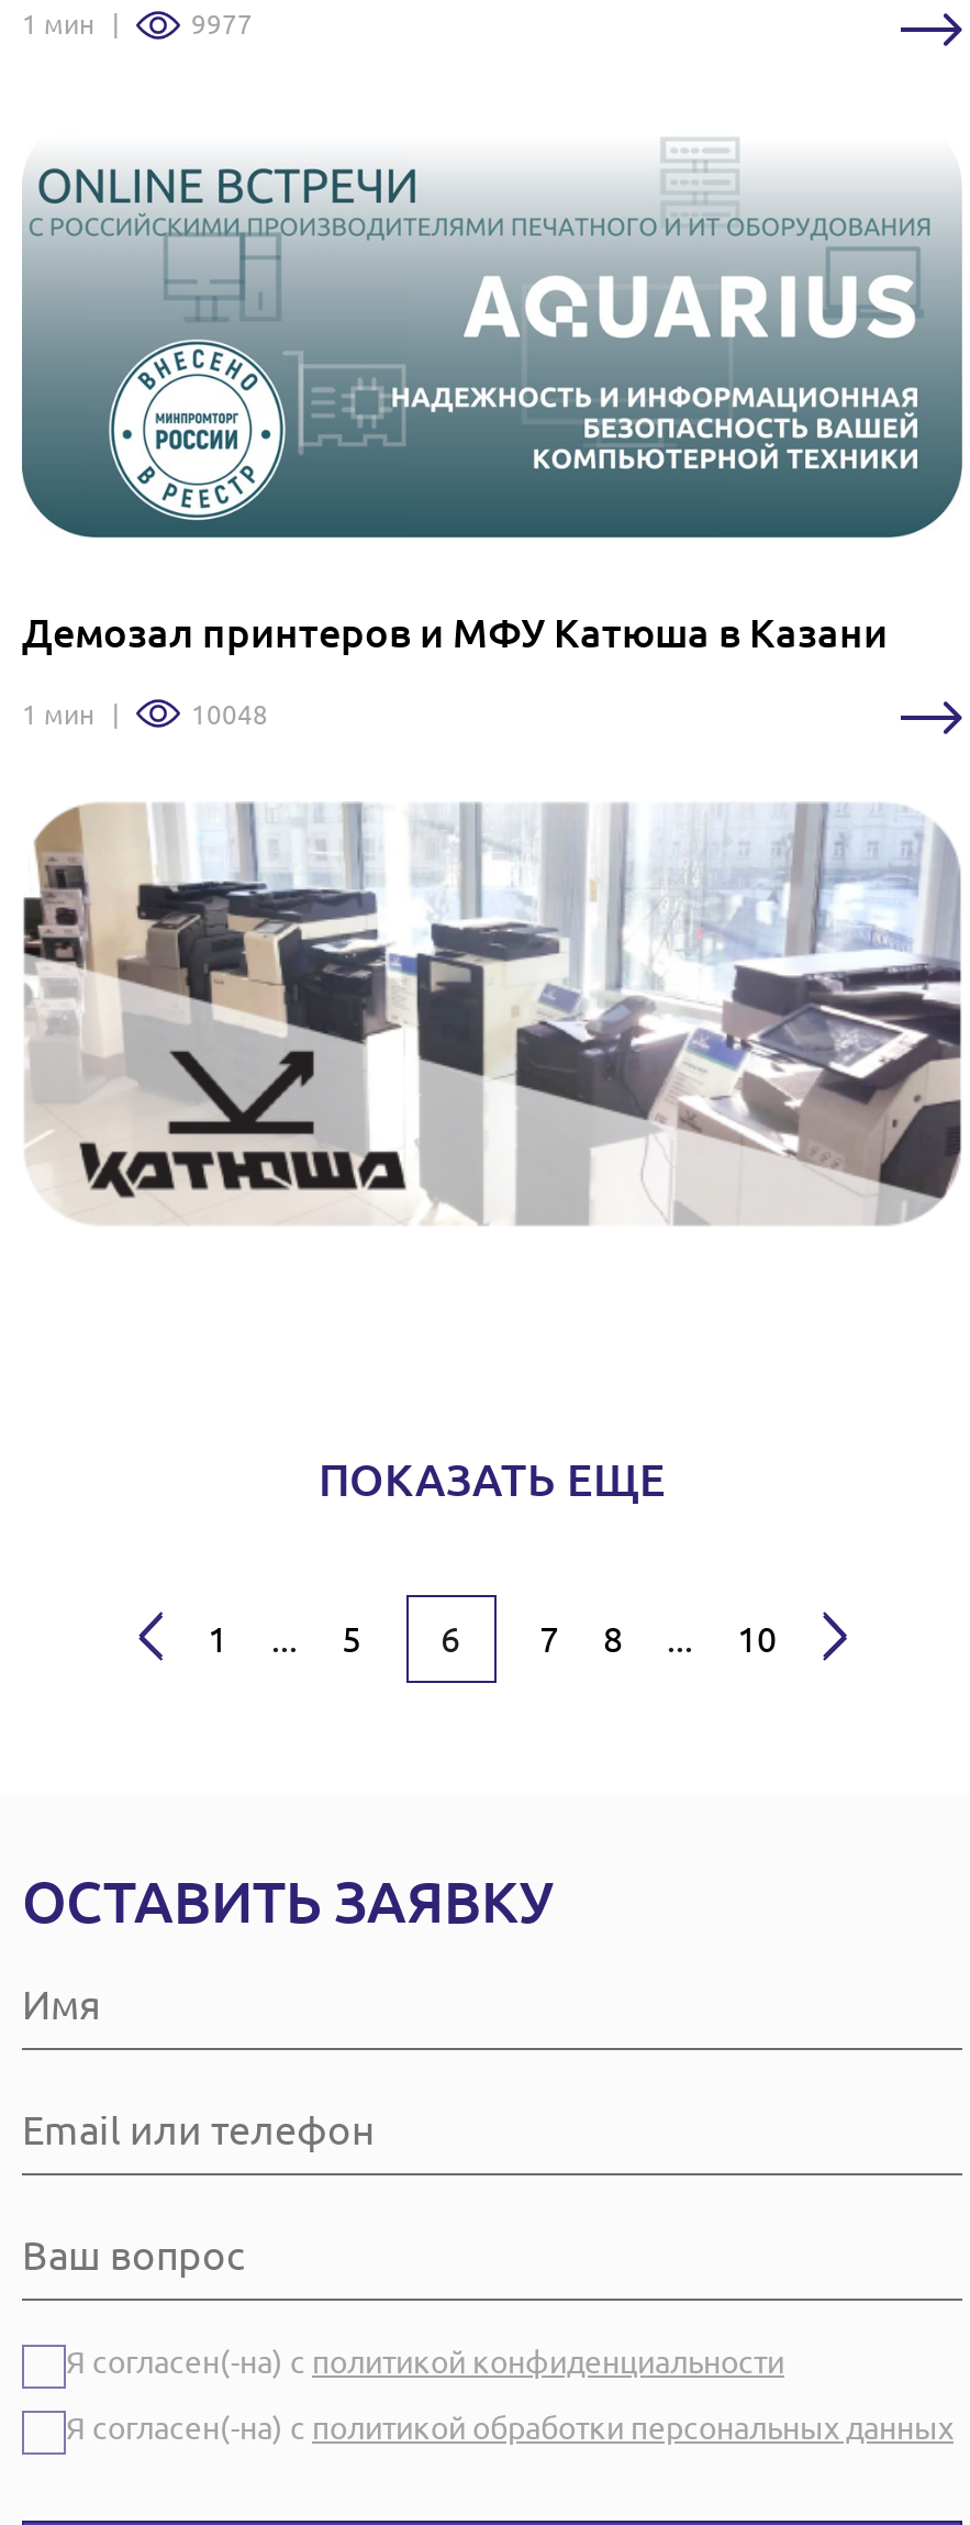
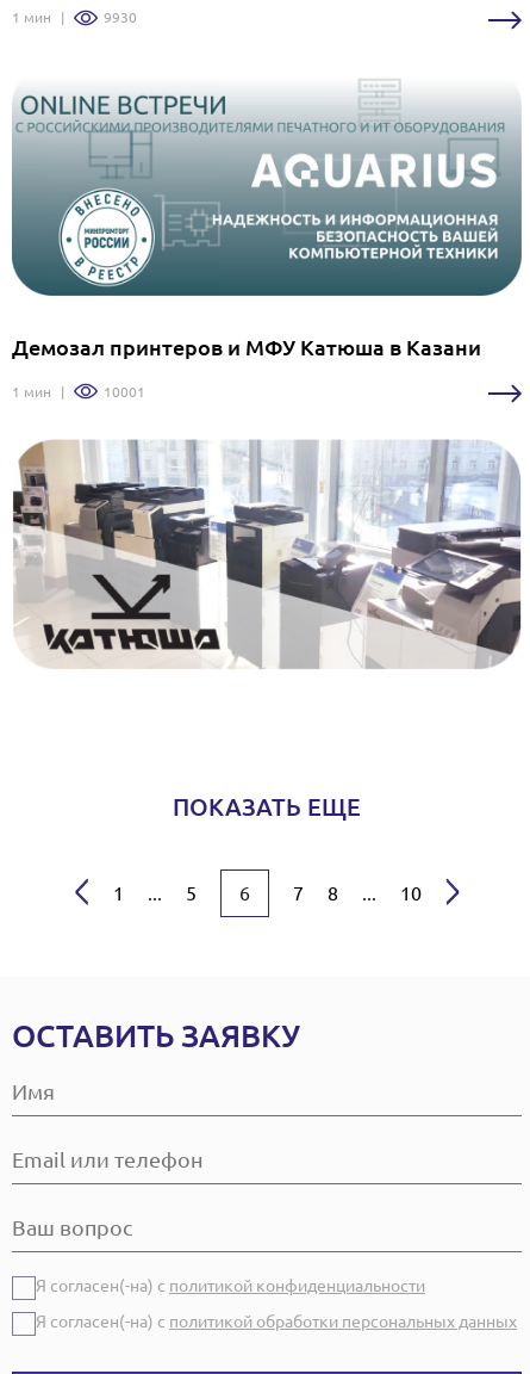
- 9977
+ 9930

- 10048
+ 10001
